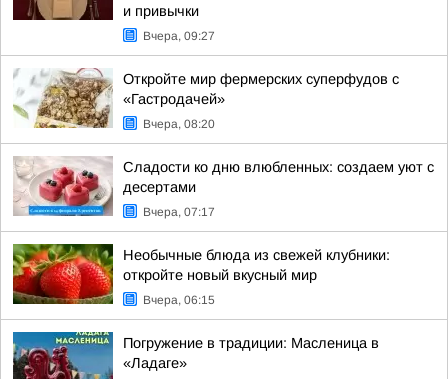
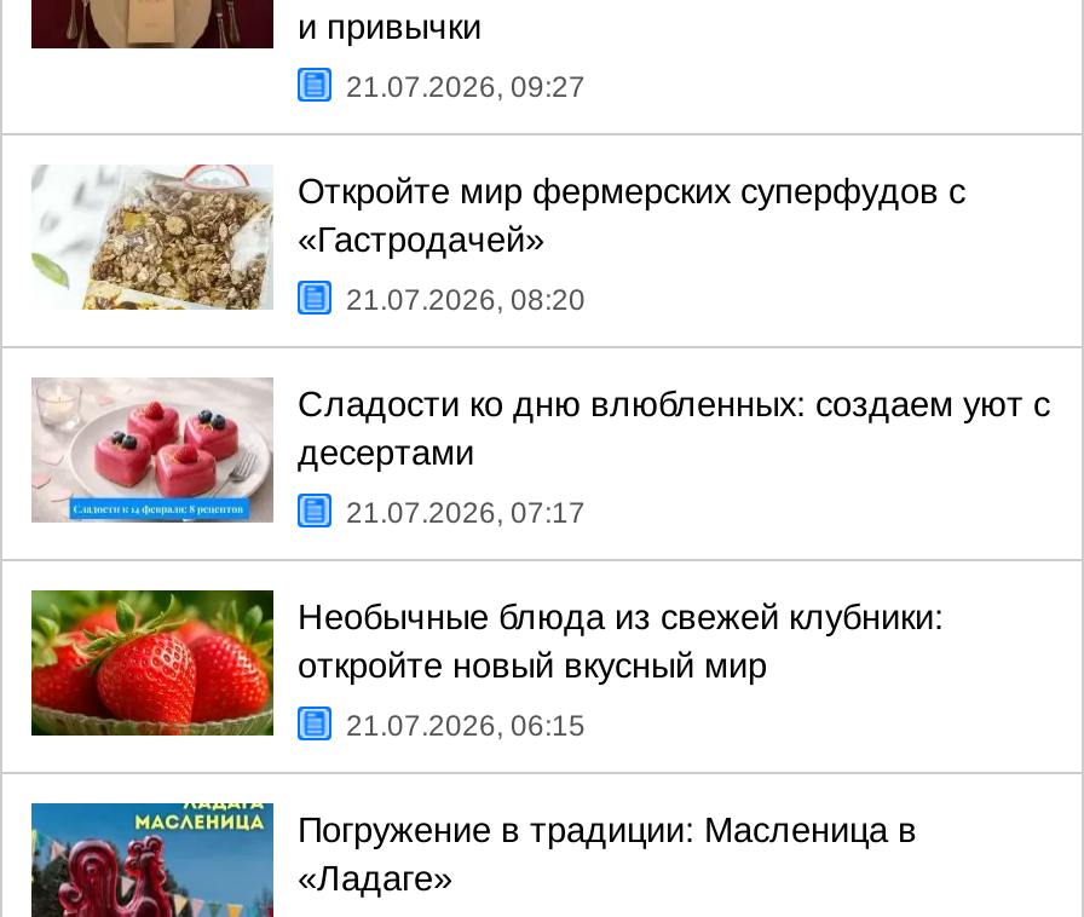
- Вчера, 09:27
+ 21.07.2026, 09:27

- Вчера, 08:20
+ 21.07.2026, 08:20

- Вчера, 07:17
+ 21.07.2026, 07:17

- Вчера, 06:15
+ 21.07.2026, 06:15
